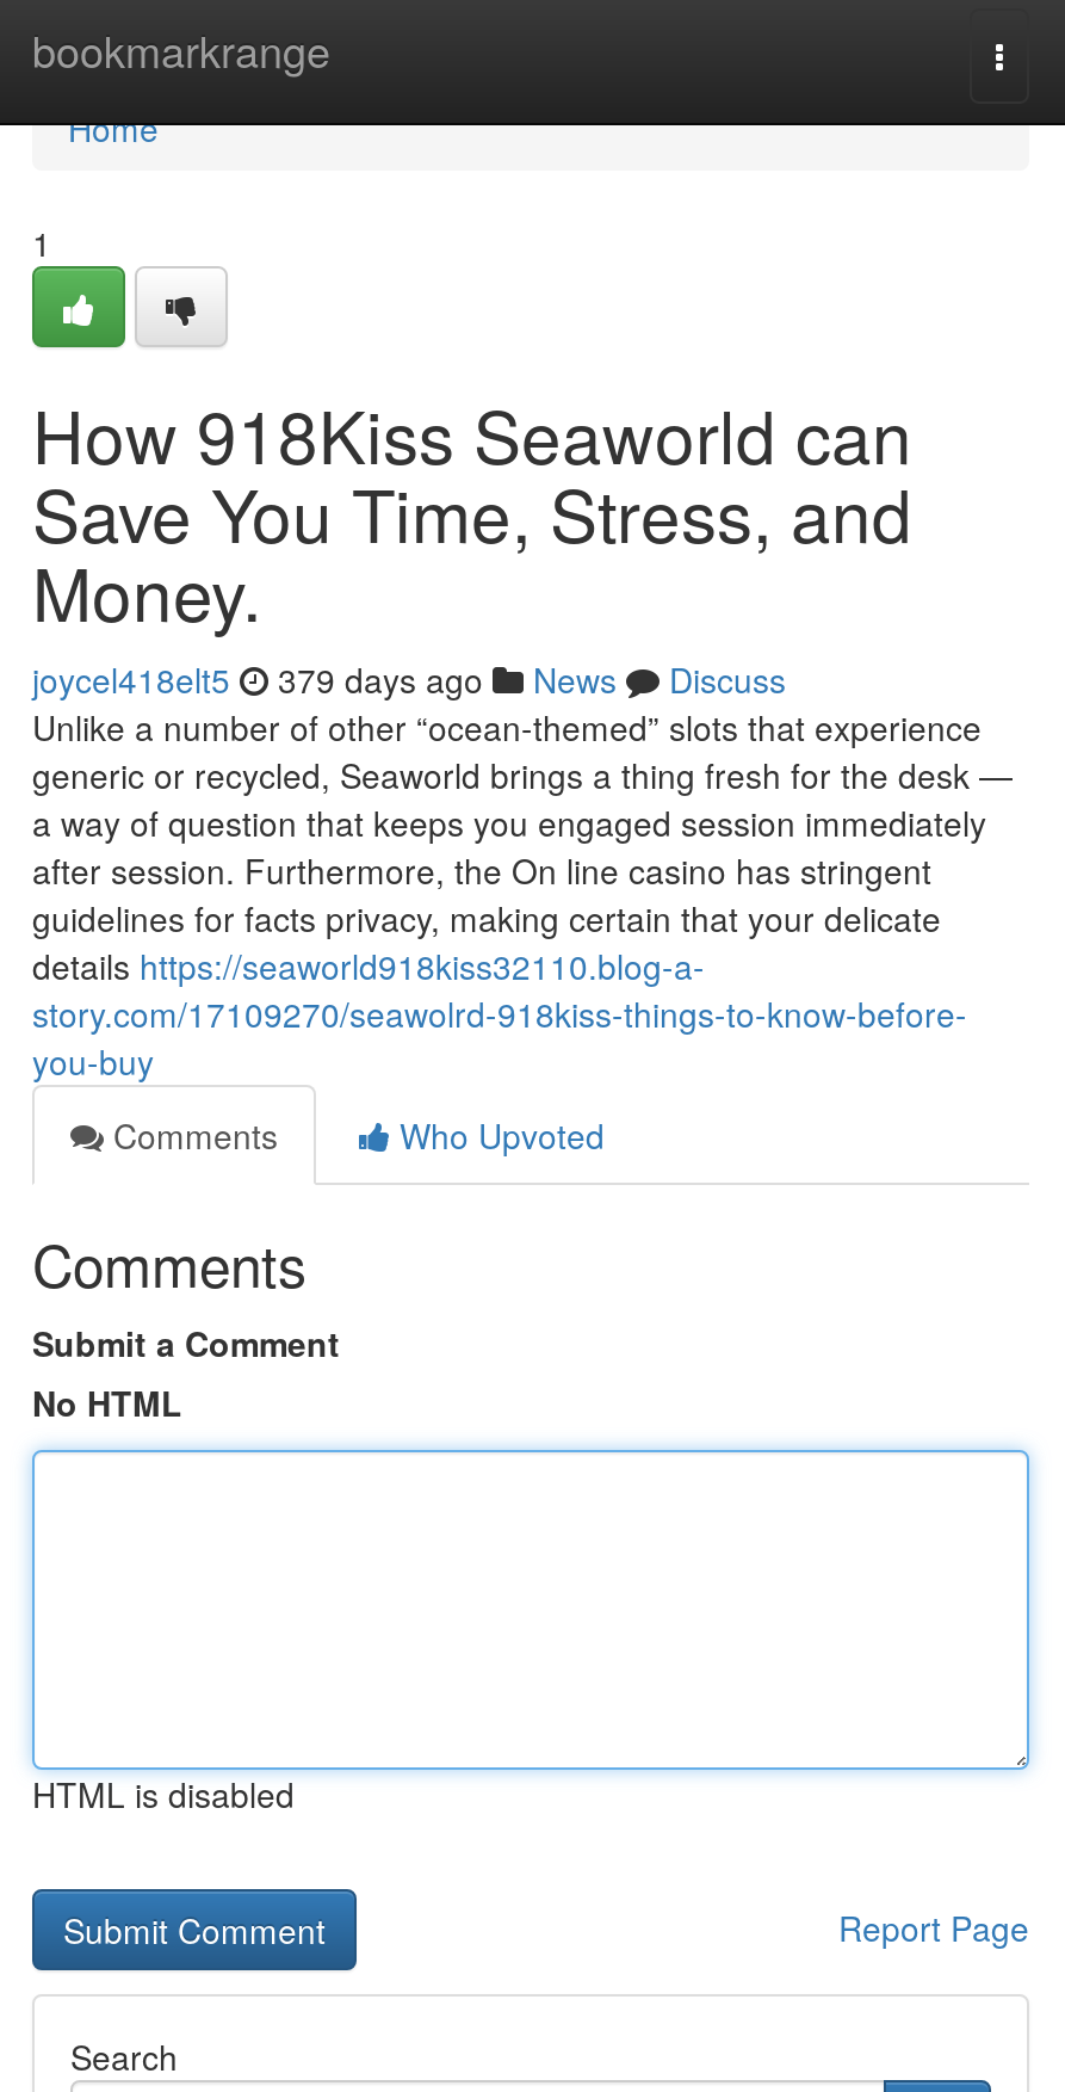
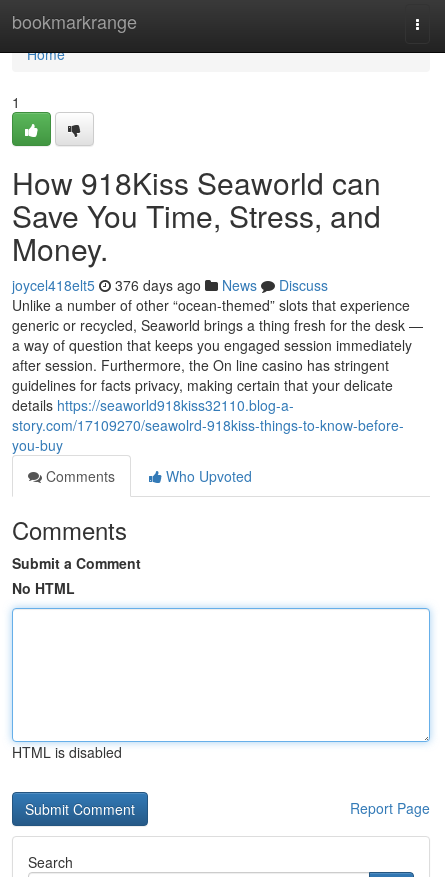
- joycel418elt5 379 days ago News Discuss
+ joycel418elt5 376 days ago News Discuss
